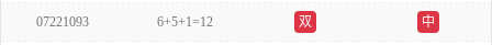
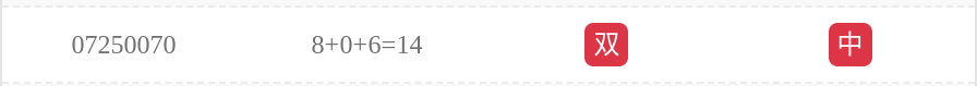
- 07221093
+ 07250070

- 6+5+1=12
+ 8+0+6=14
